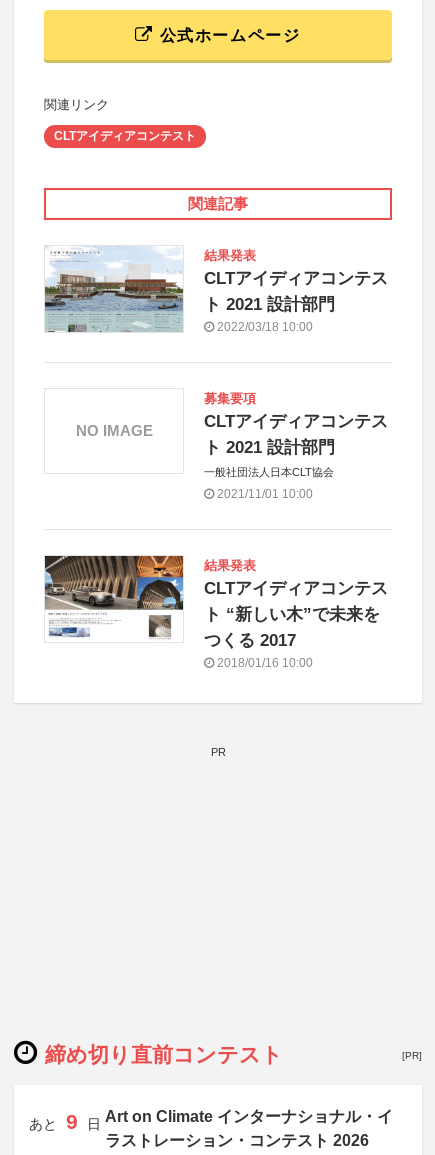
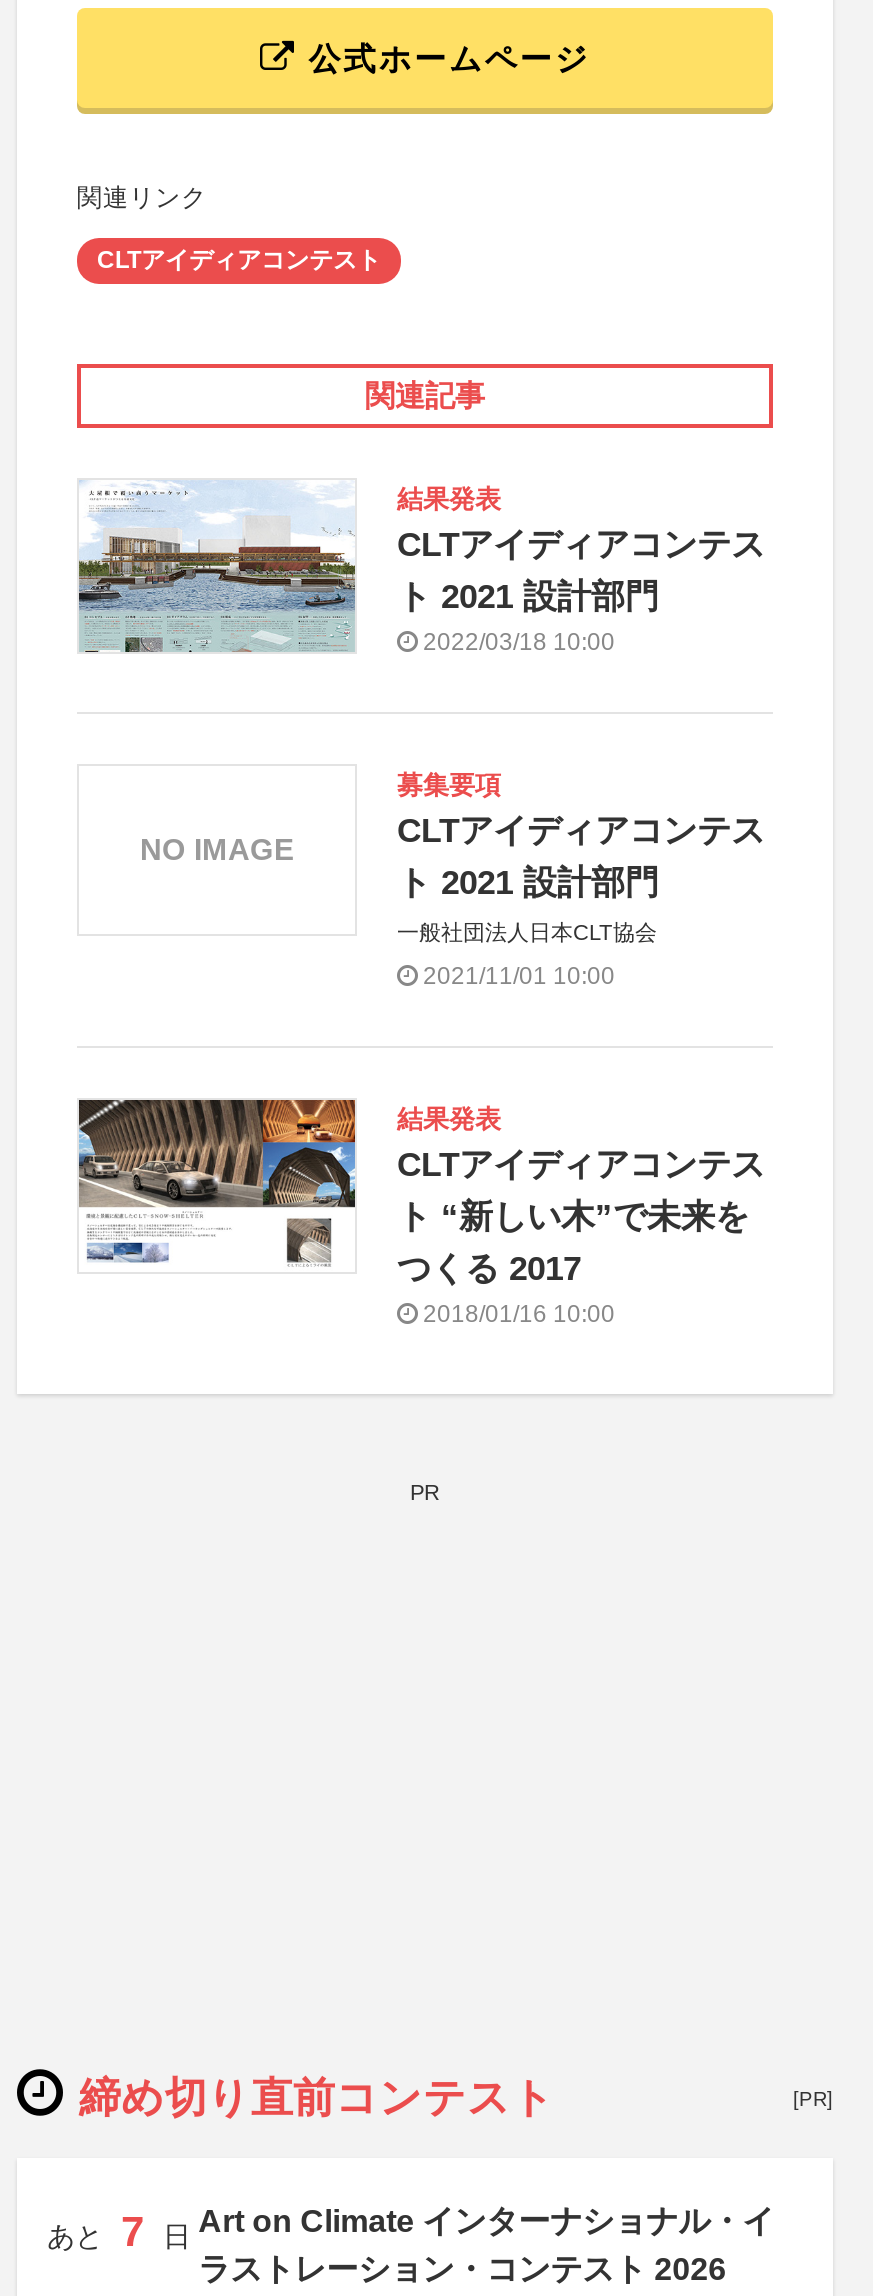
- あと 9 日 Art on Climate インターナショナル・イ
+ あと 7 日 Art on Climate インターナショナル・イ
